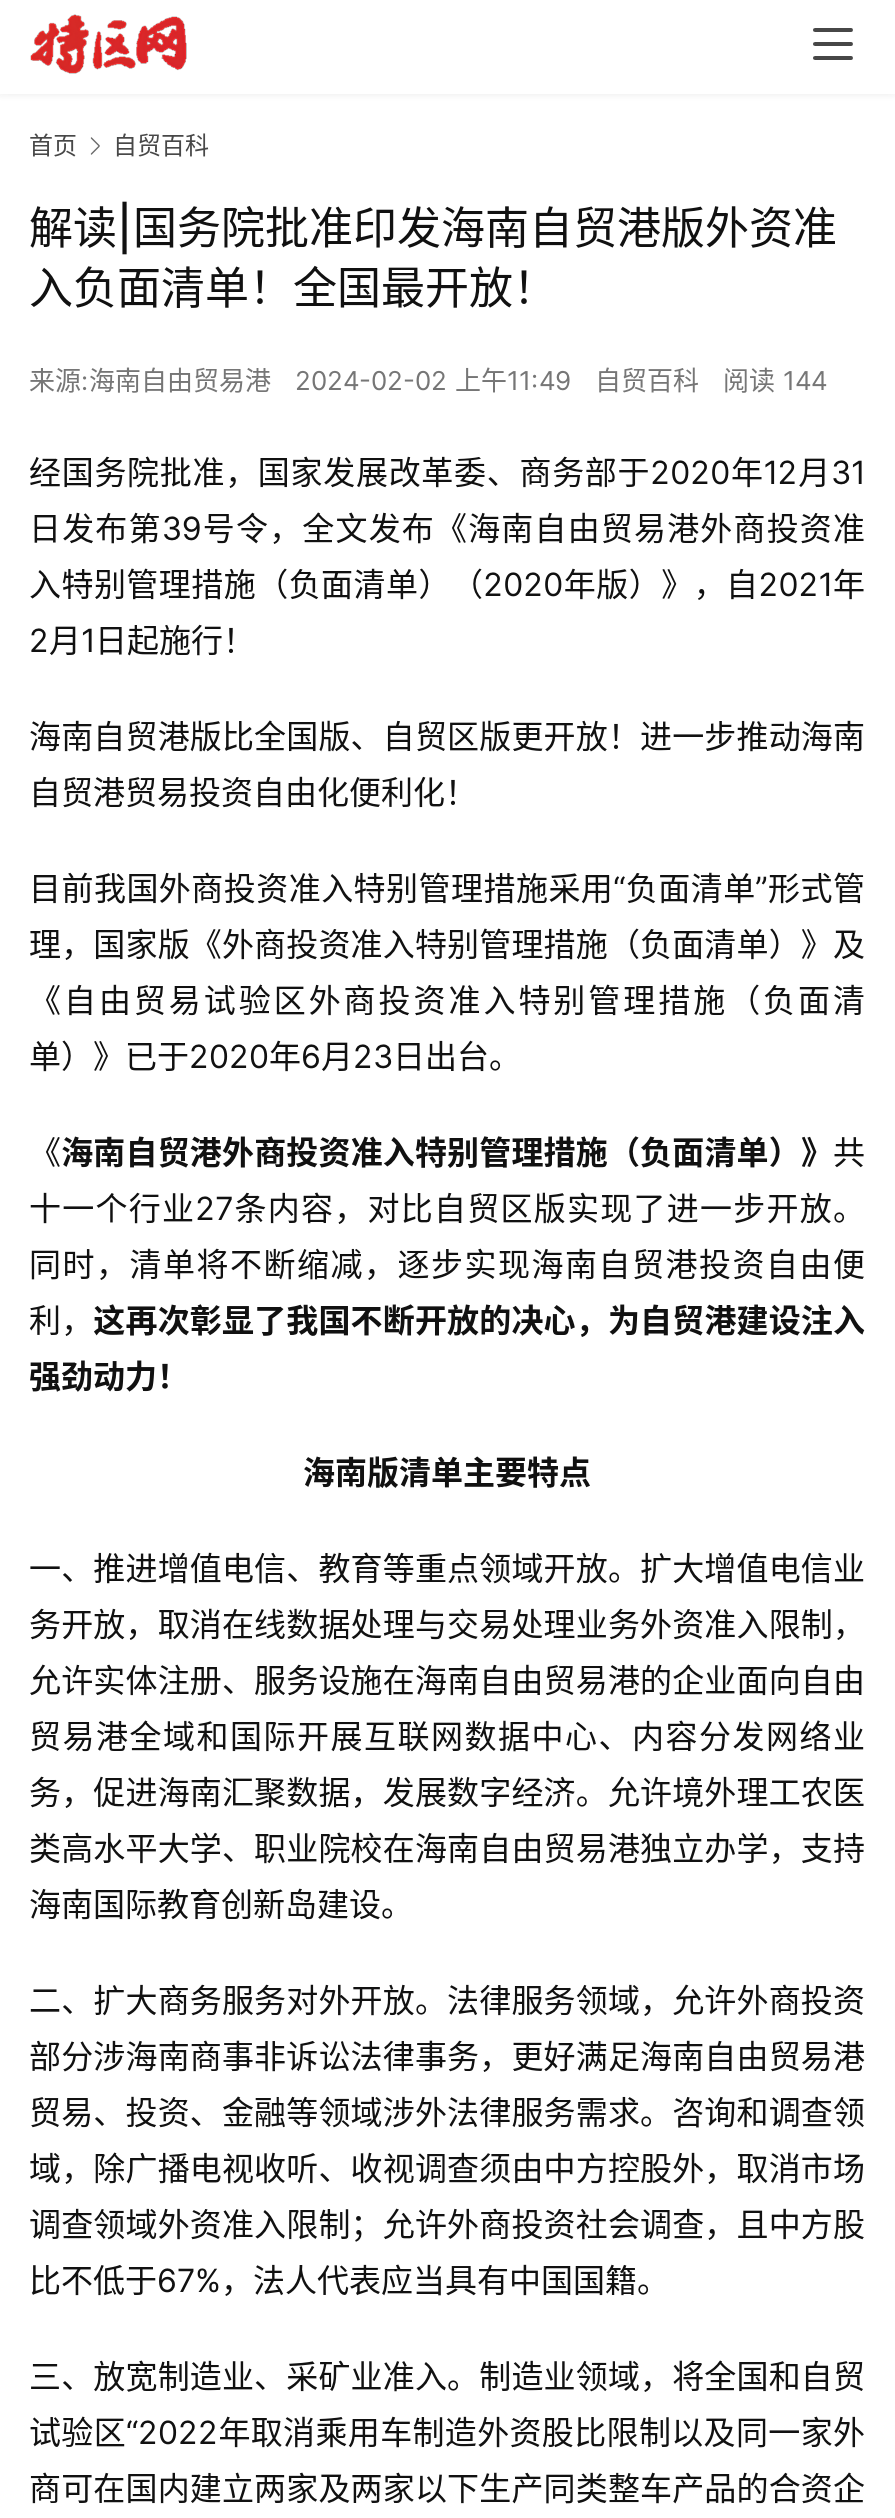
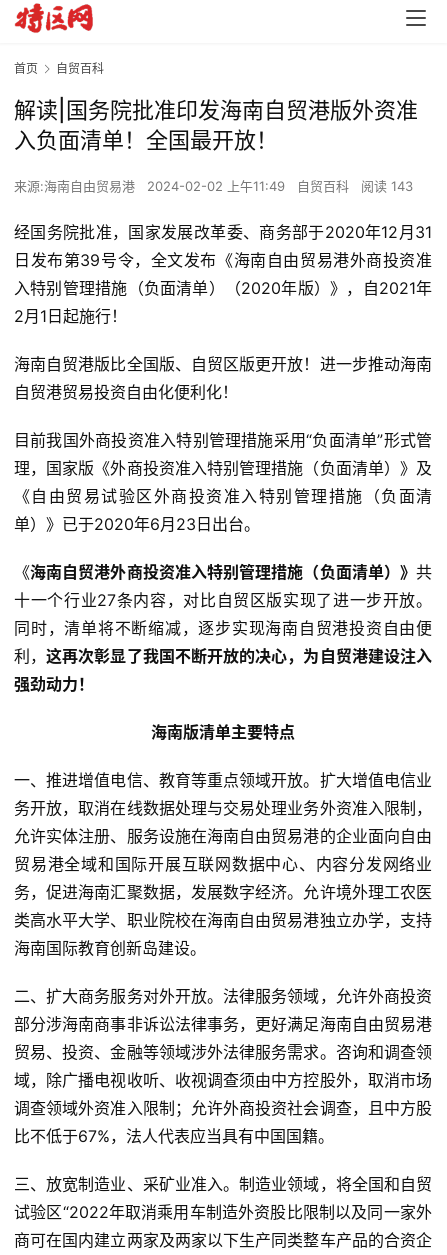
- 来源:海南自由贸易港 2024-02-02 上午11:49 自贸百科 阅读 144
+ 来源:海南自由贸易港 2024-02-02 上午11:49 自贸百科 阅读 143
